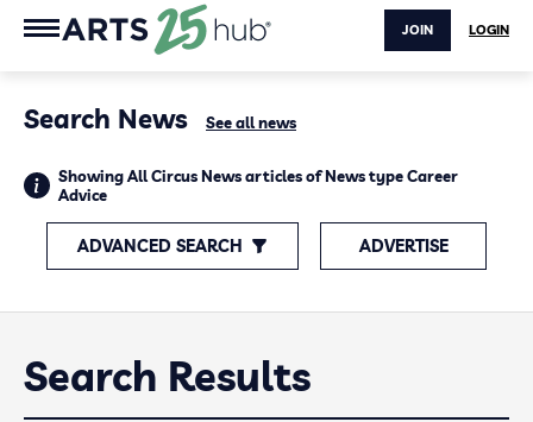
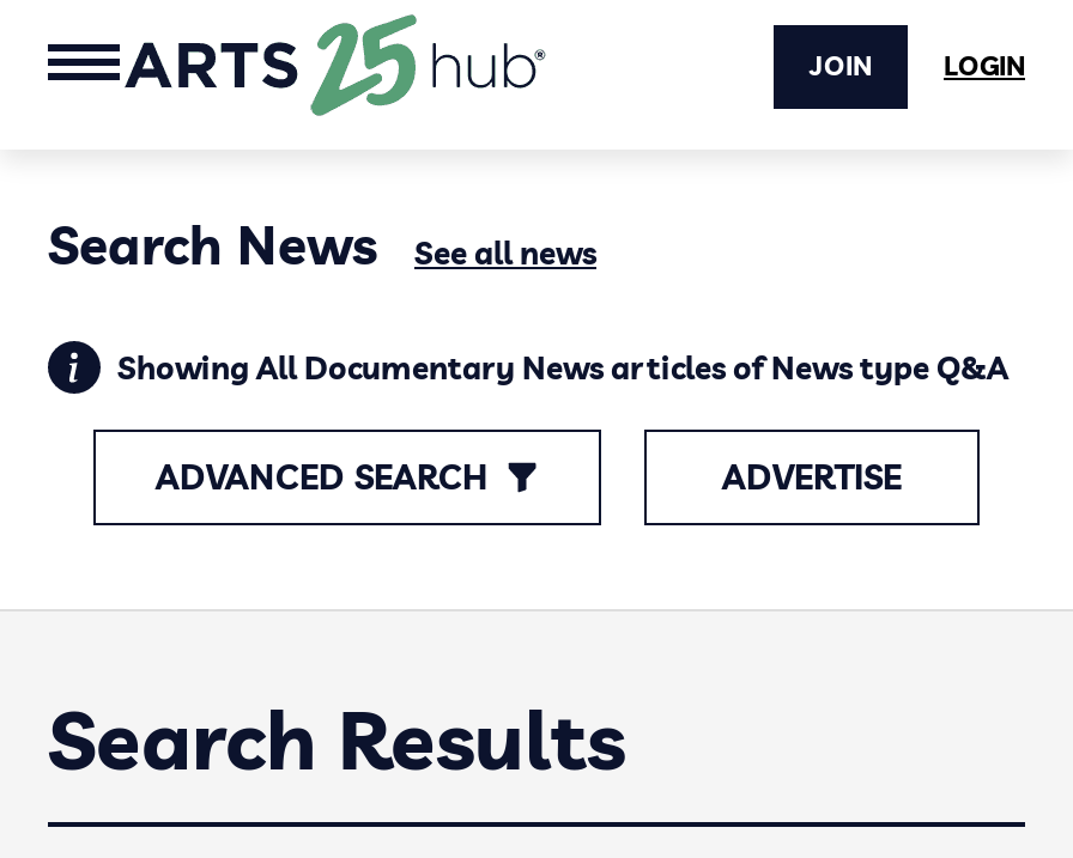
- Showing All Circus News articles of News type Career
- Advice
+ Showing All Documentary News articles of News type Q&A
